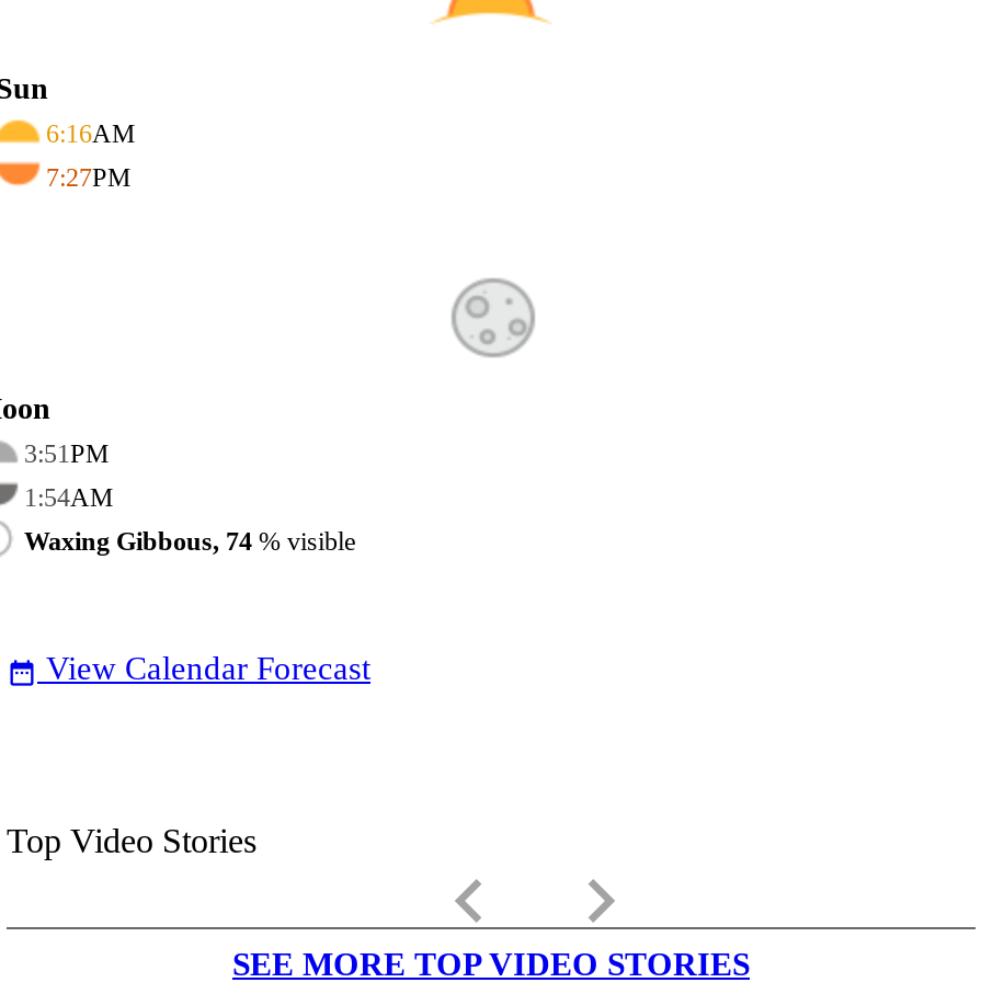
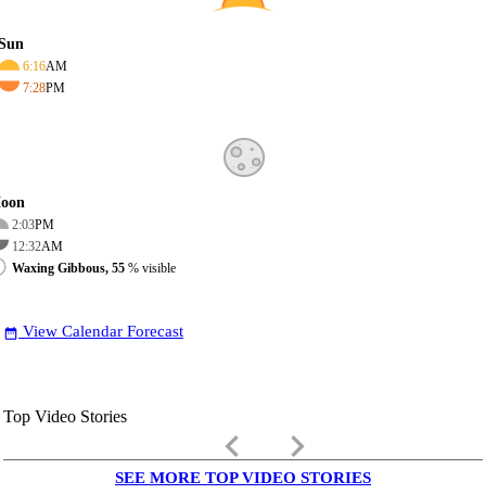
- 7:27PM
+ 7:28PM

- 3:51 PM
+ 2:03 PM

- 1:54AM
+ 12:32AM

- Waxing Gibbous, 74% visible
+ Waxing Gibbous, 55% visible
